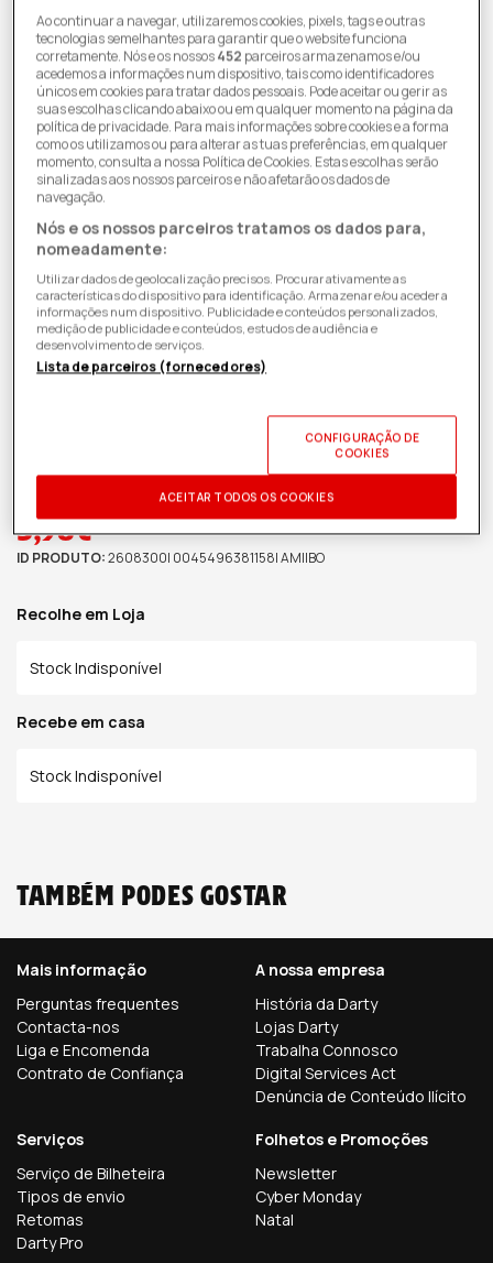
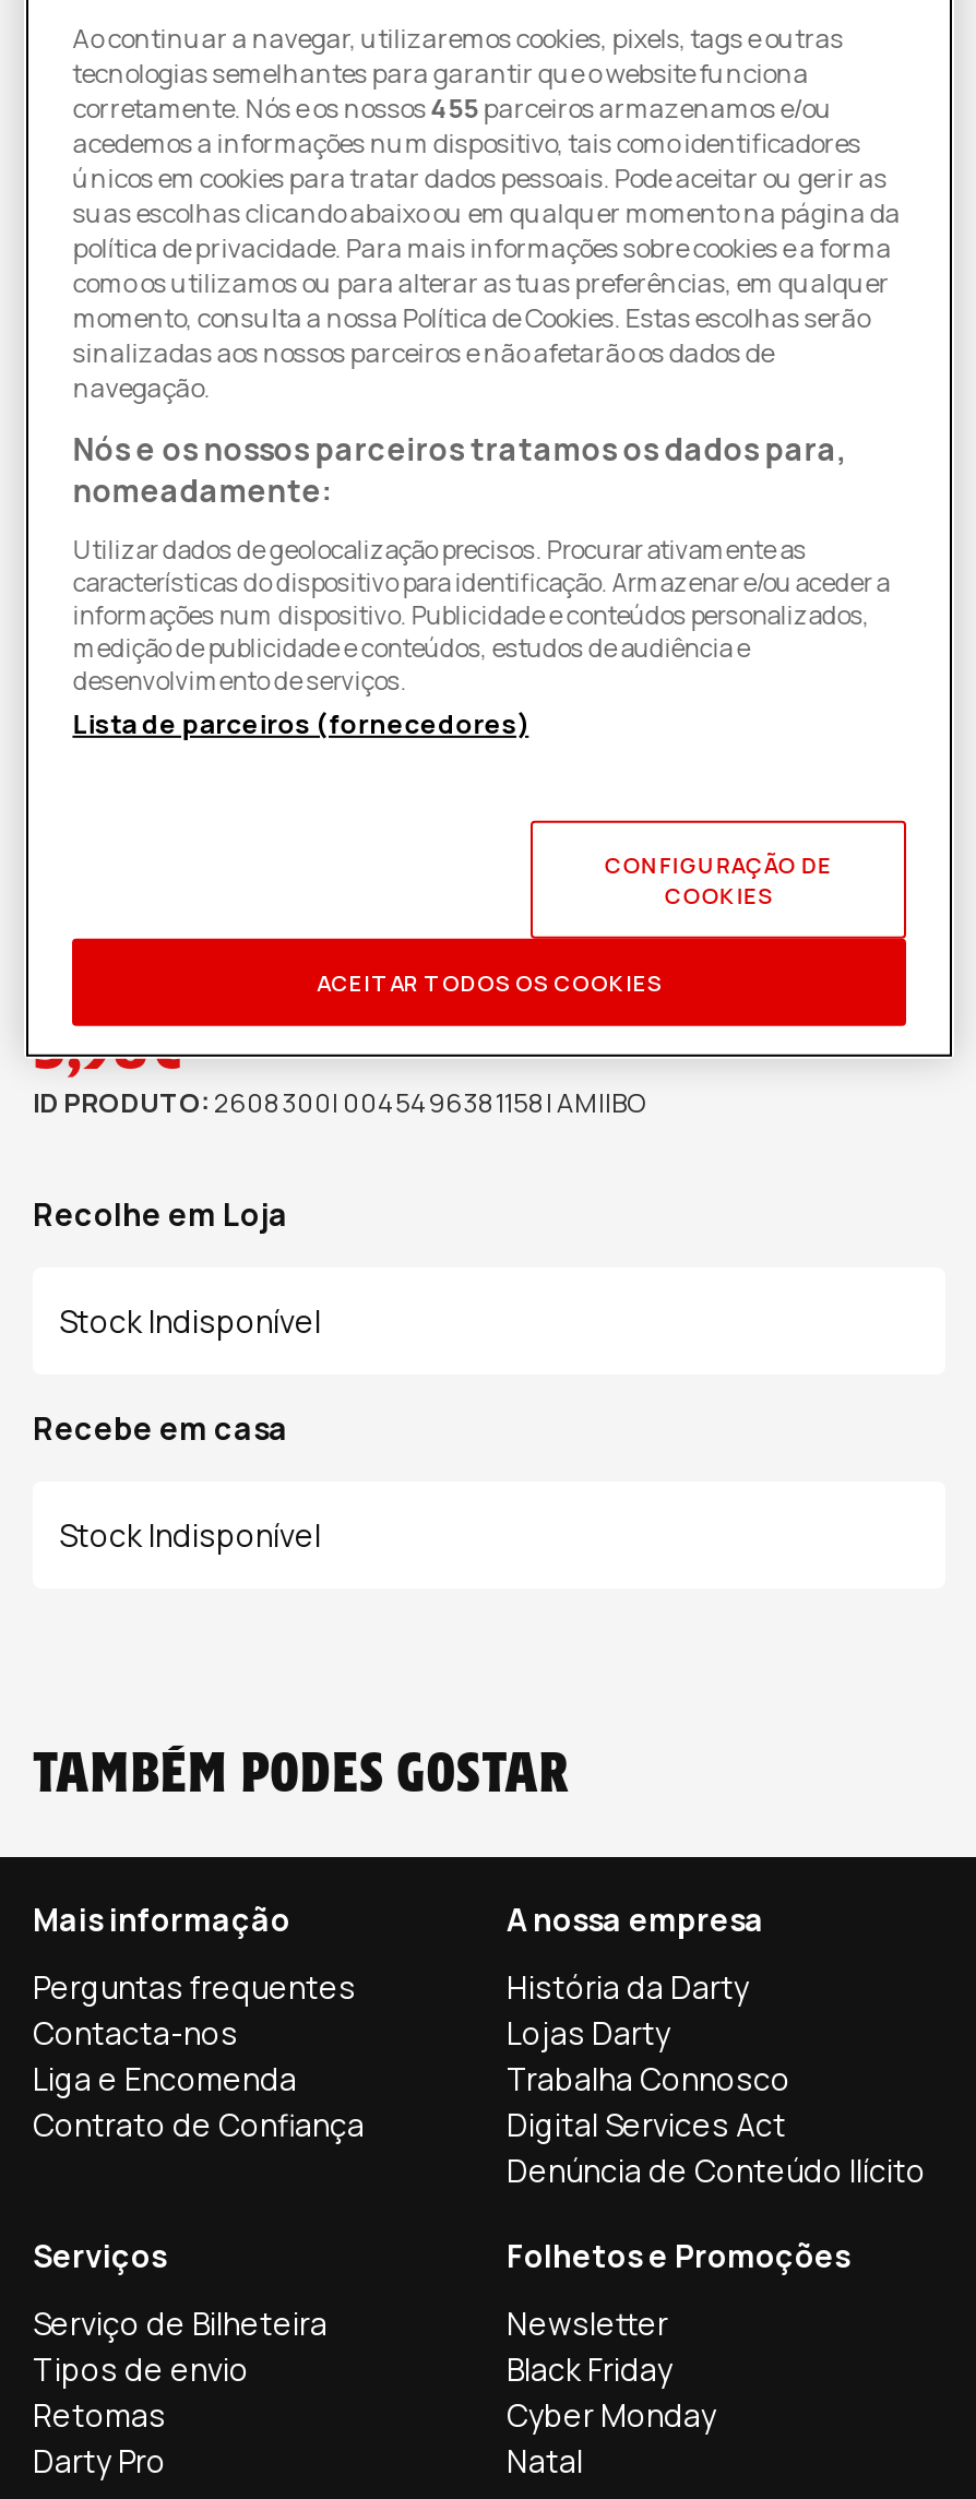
- corretamente. Nós e os nossos452 parceiros armazenamos e/ou
+ corretamente. Nós e os nossos455 parceiros armazenamos e/ou

moved down: Cyber Monday | Natal

+ Black Friday
